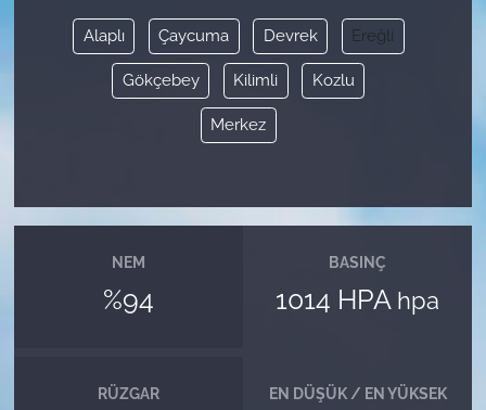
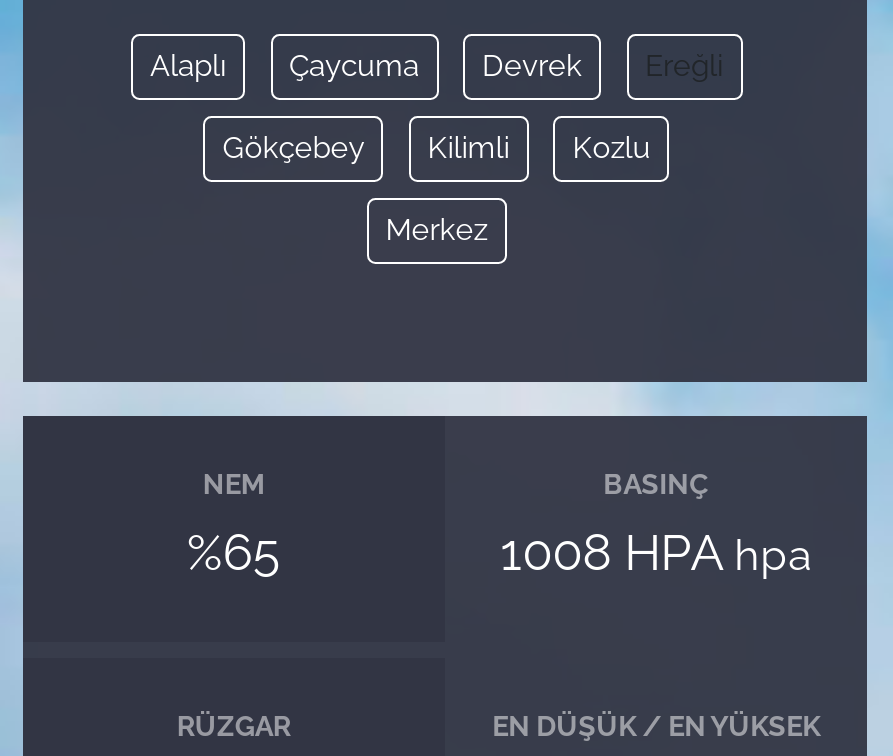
- %94
+ %65

- 1014 HPA hpa
+ 1008 HPA hpa
